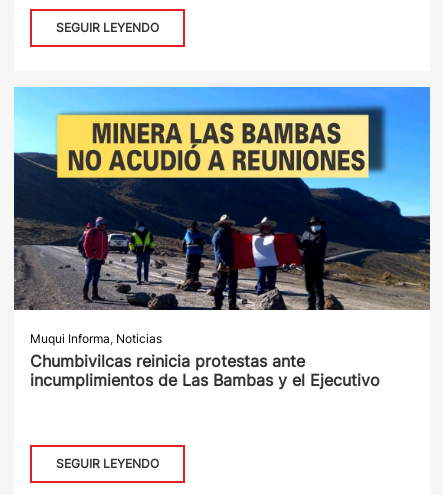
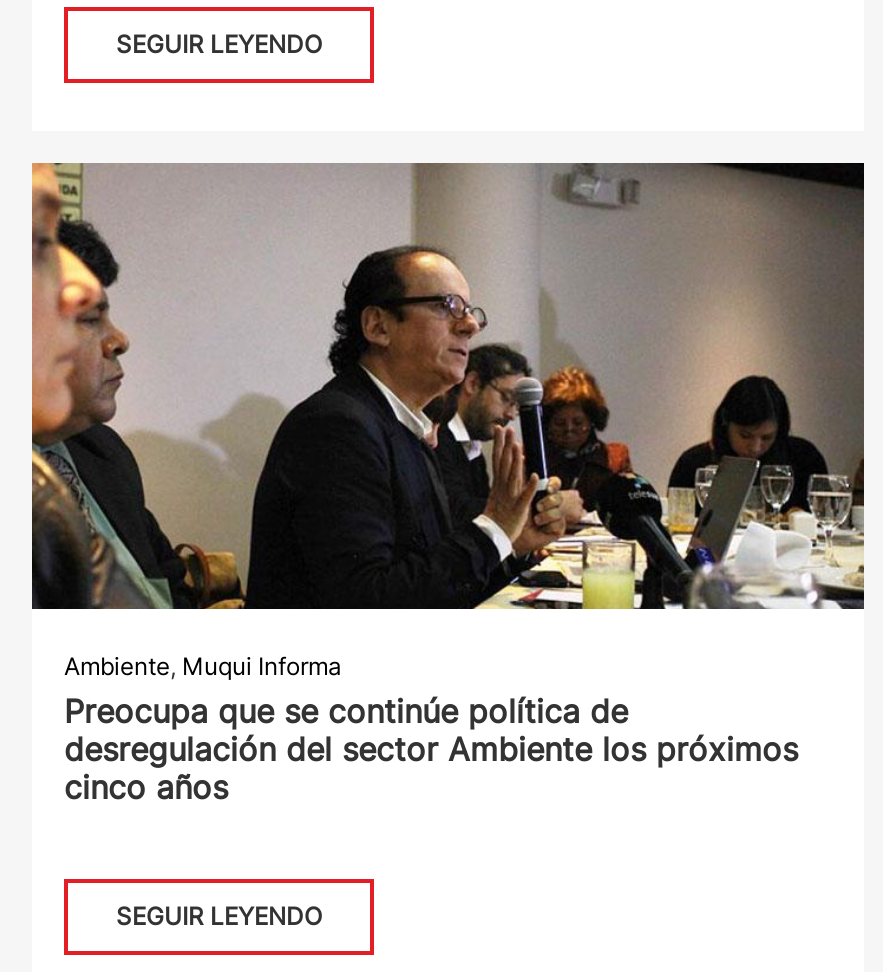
- [image]
- Muqui Informa, Noticias
- Chumbivilcas reinicia protestas ante
- incumplimientos de Las Bambas y el Ejecutivo
+ [image]
+ Ambiente, Muqui Informa
+ Preocupa que se continúe política de
+ desregulación del sector Ambiente los próximos
+ cinco años
